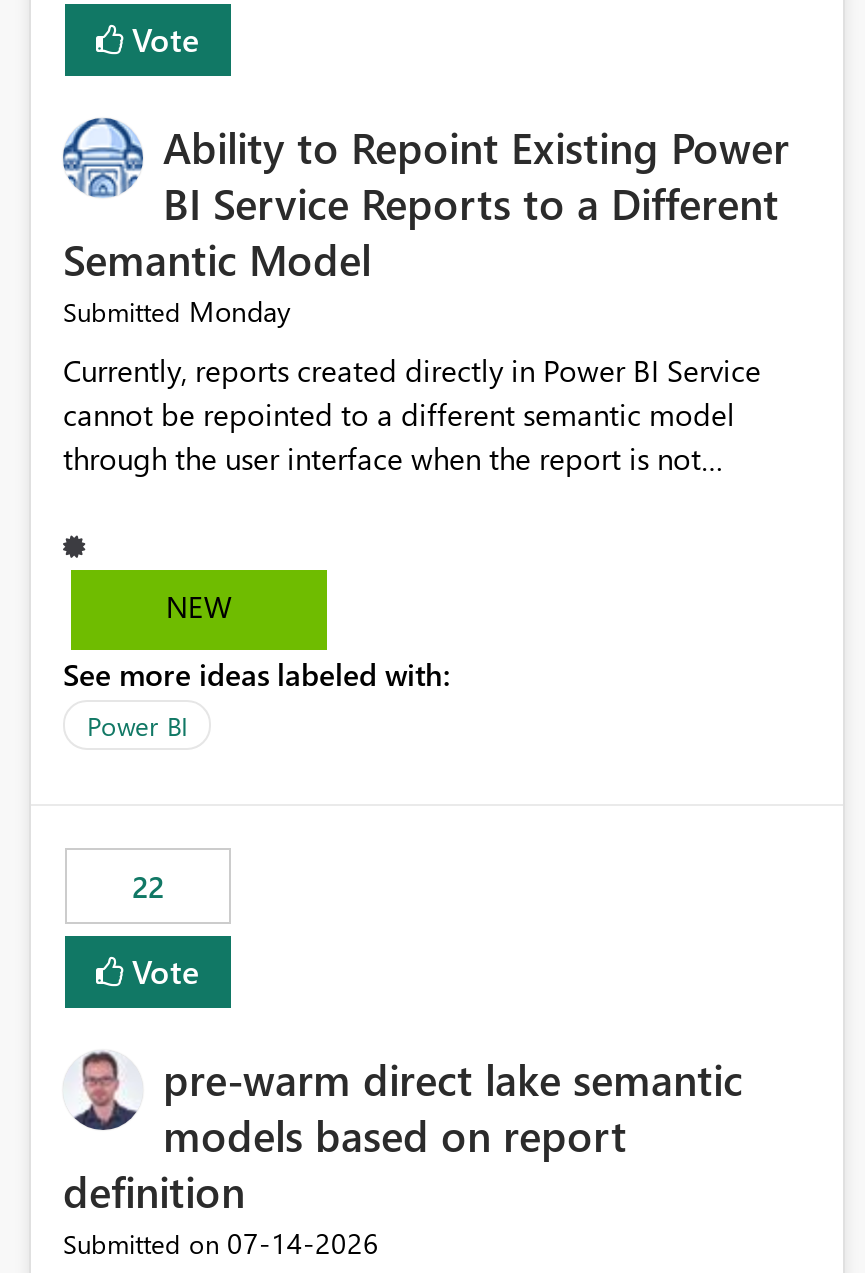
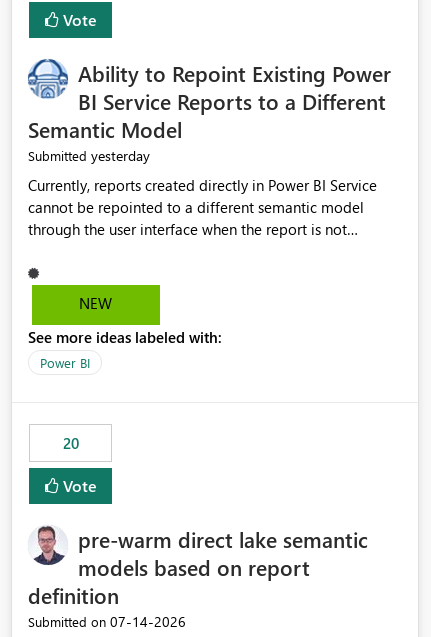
- Submitted Monday
+ Submitted yesterday

- 22
+ 20
